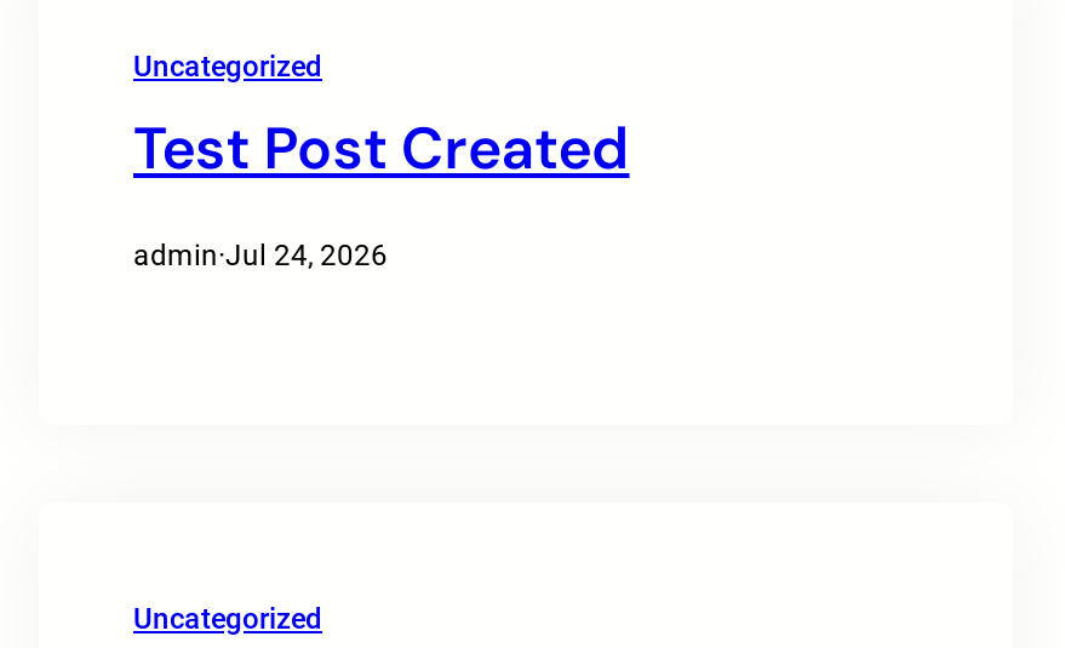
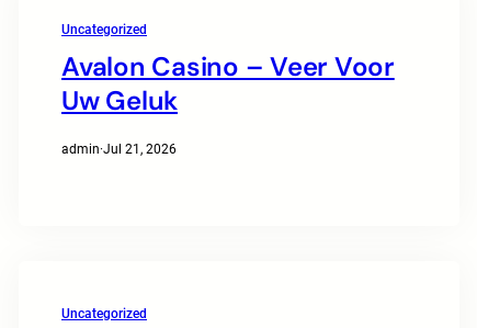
- Test Post Created
+ Avalon Casino – Veer Voor
+ Uw Geluk

- admin·Jul 24, 2026
+ admin·Jul 21, 2026
